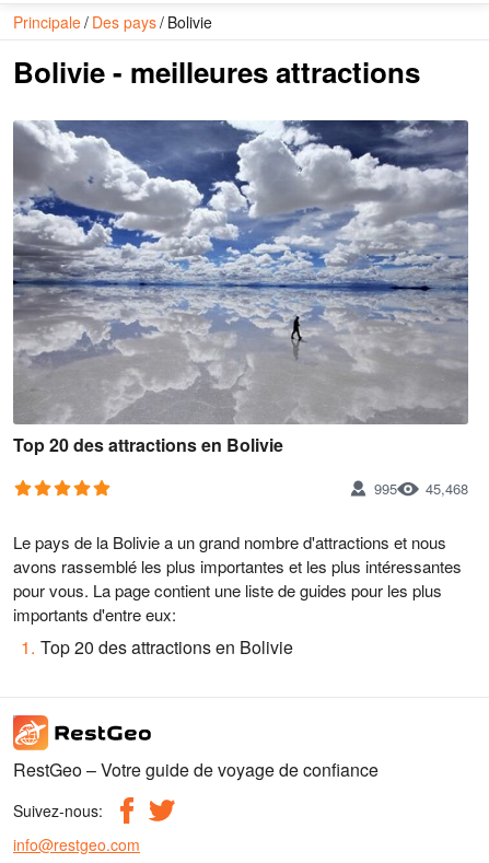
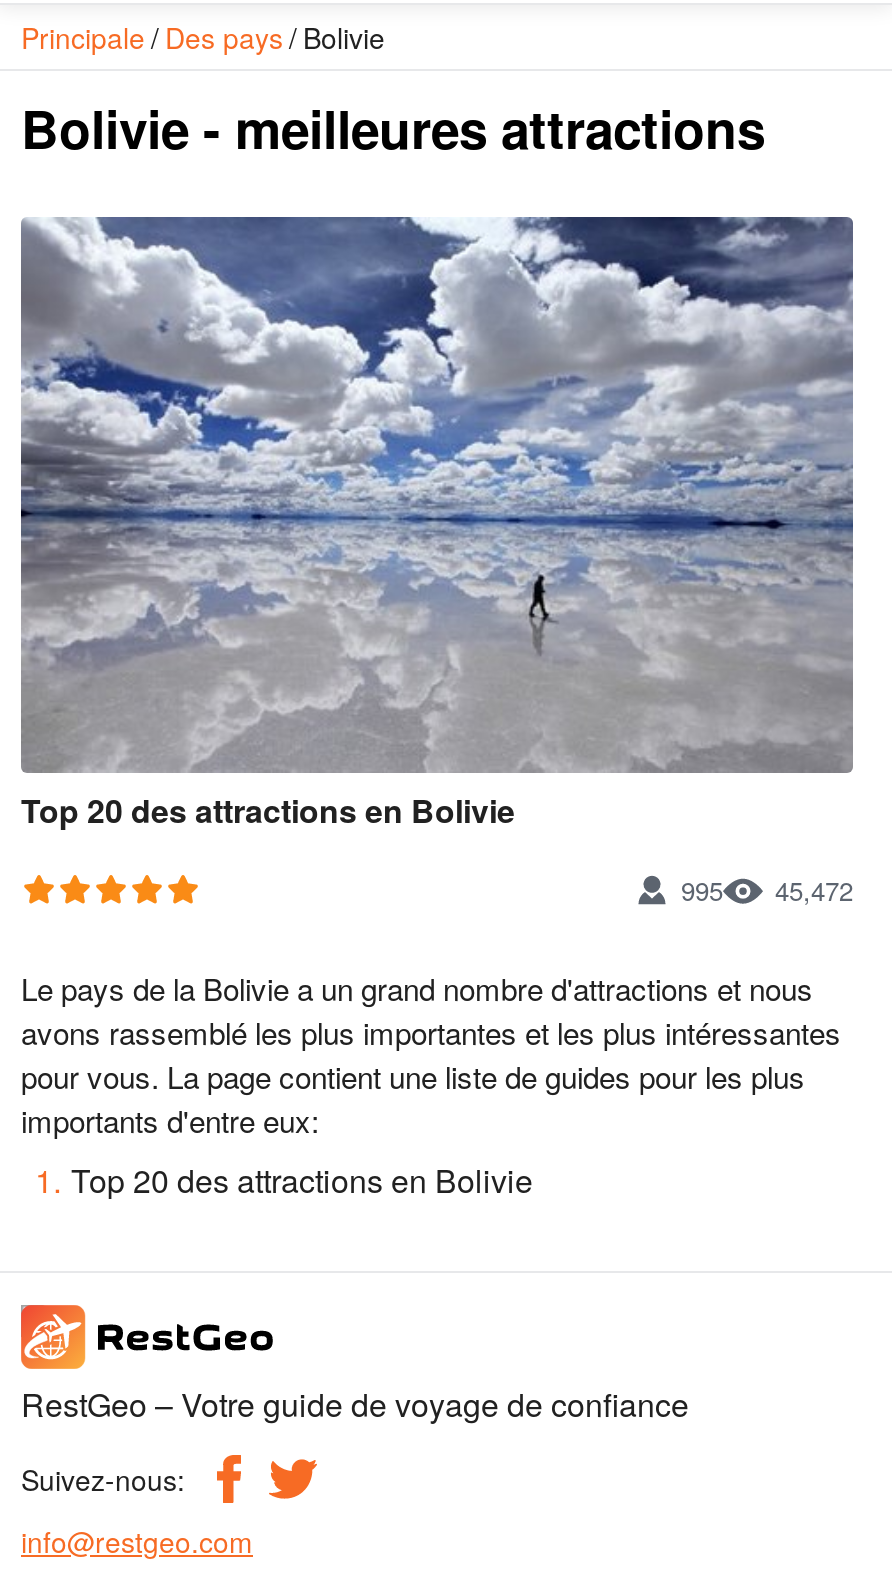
- 995 45,468
+ 995 45,472
